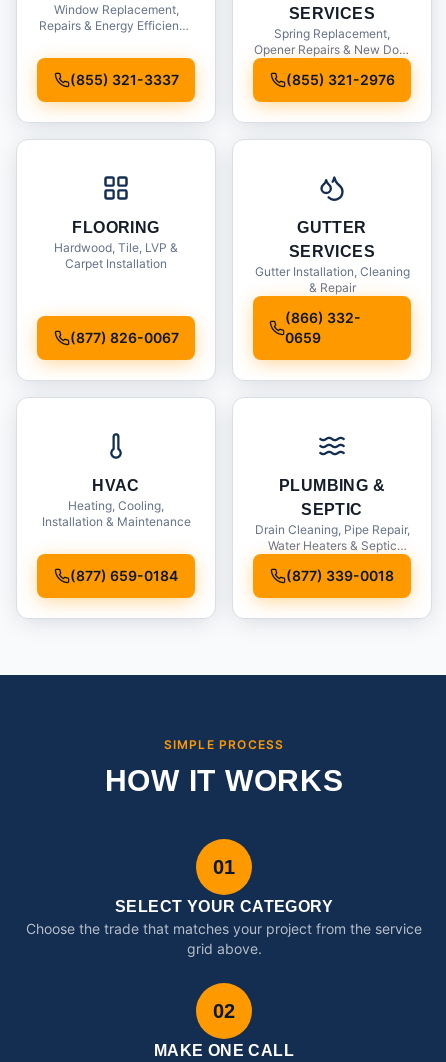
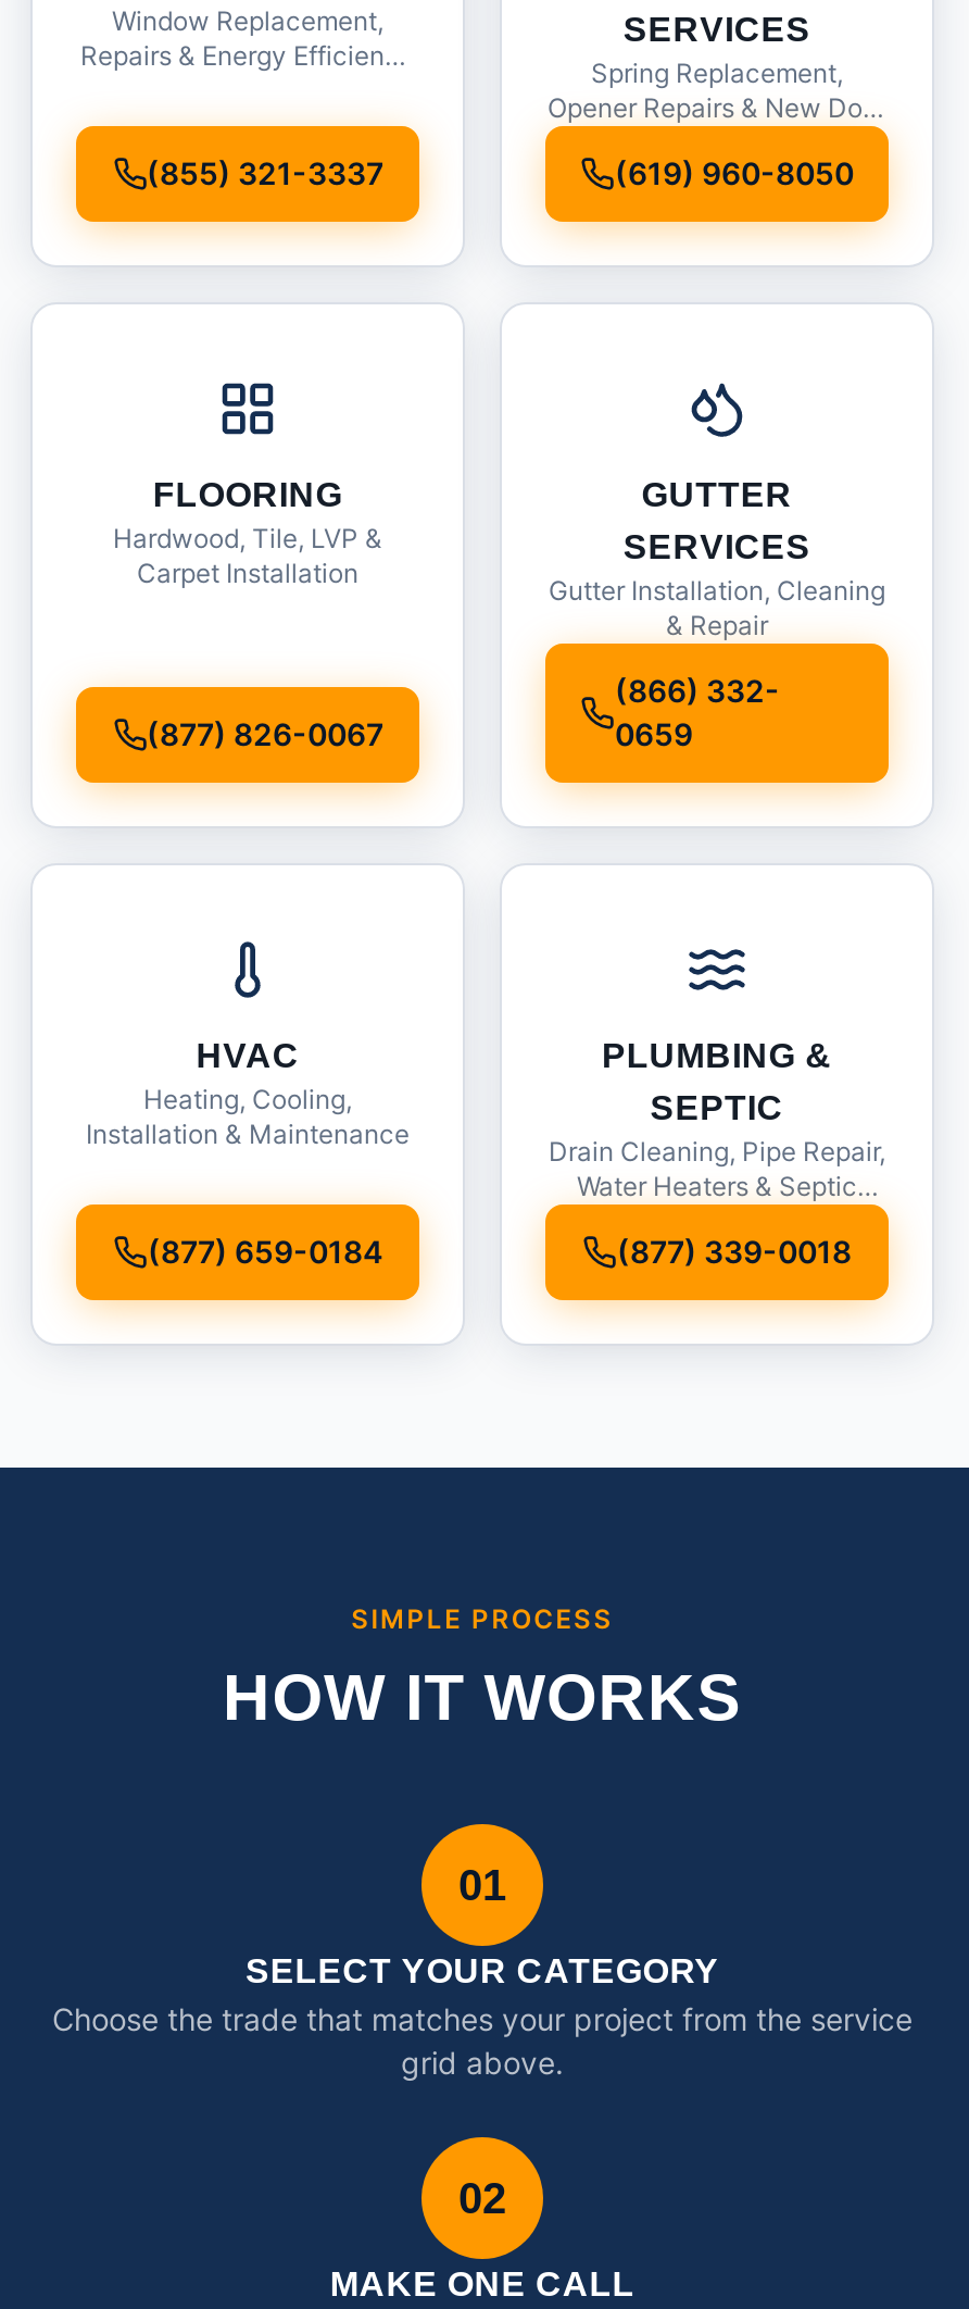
- (855) 321-2976
+ (619) 960-8050
